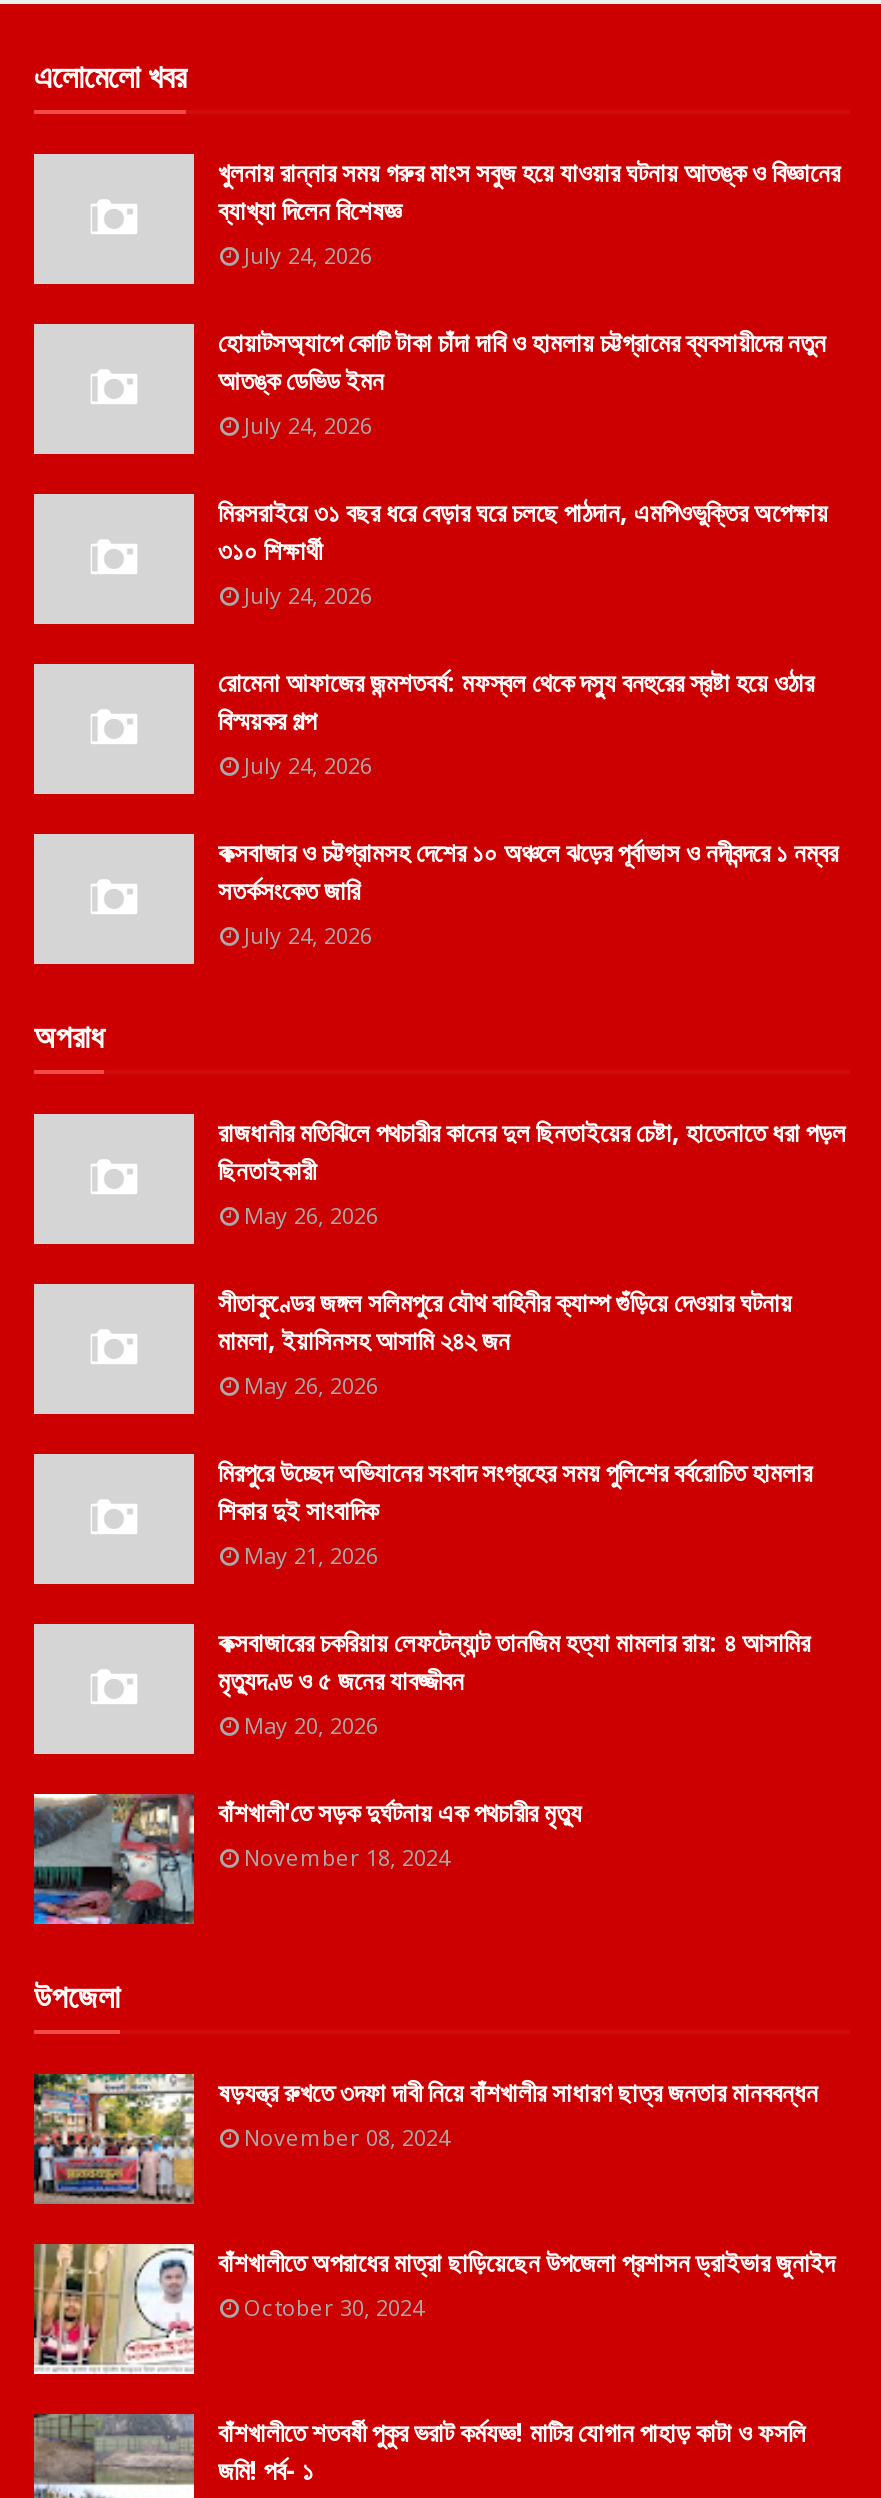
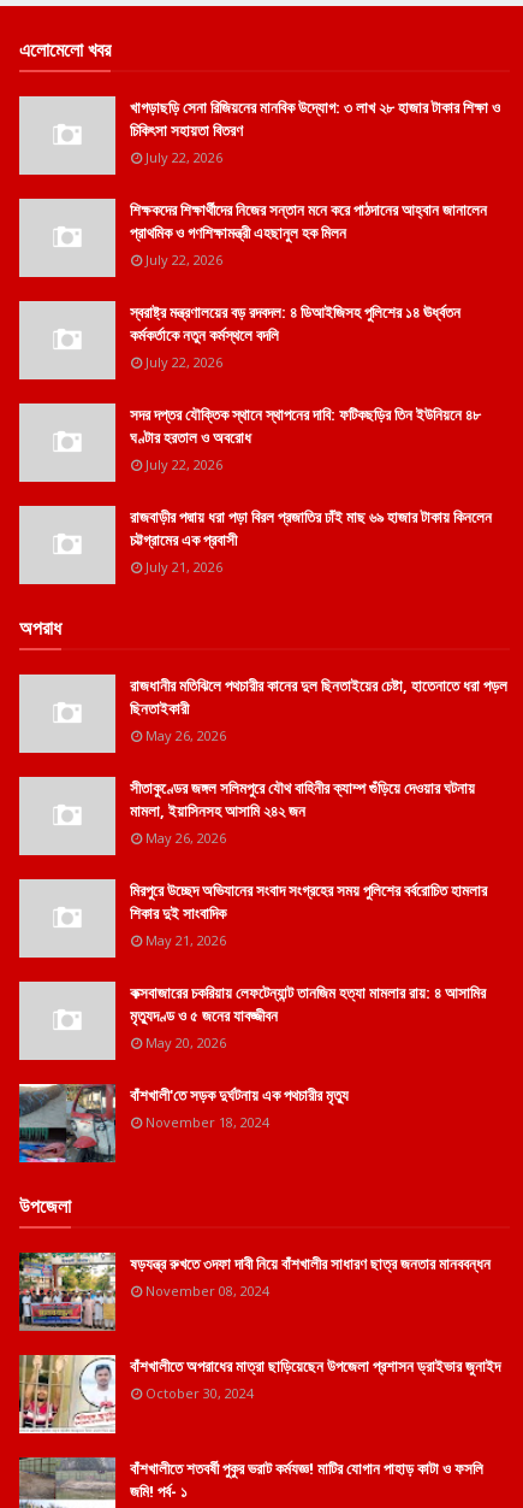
- খুলনায় রান্নার সময় গরুর মাংস সবুজ হয়ে যাওয়ার ঘটনায় আতঙ্ক ও বিজ্ঞানের
- ব্যাখ্যা দিলেন বিশেষজ্ঞ
- July 24, 2026
+ খাগড়াছড়ি সেনা রিজিয়নের মানবিক উদ্যোগ: ৩ লাখ ২৮ হাজার টাকার শিক্ষা ও
+ চিকিৎসা সহায়তা বিতরণ
+ July 22, 2026

- হোয়াটসঅ্যাপে কোটি টাকা চাঁদা দাবি ও হামলায় চট্টগ্রামের ব্যবসায়ীদের নতুন
- আতঙ্ক ডেভিড ইমন
- July 24, 2026
+ শিক্ষকদের শিক্ষার্থীদের নিজের সন্তান মনে করে পাঠদানের আহ্বান জানালেন
+ প্রাথমিক ও গণশিক্ষামন্ত্রী এহছানুল হক মিলন
+ July 22, 2026

- মিরসরাইয়ে ৩১ বছর ধরে বেড়ার ঘরে চলছে পাঠদান, এমপিওভুক্তির অপেক্ষায়
- ৩১০ শিক্ষার্থী
- July 24, 2026
+ স্বরাষ্ট্র মন্ত্রণালয়ের বড় রদবদল: ৪ ডিআইজিসহ পুলিশের ১৪ ঊর্ধ্বতন
+ কর্মকর্তাকে নতুন কর্মস্থলে বদলি
+ July 22, 2026

- রোমেনা আফাজের জন্মশতবর্ষ: মফস্বল থেকে দস্যু বনহুরের স্রষ্টা হয়ে ওঠার
- বিস্ময়কর গল্প
- July 24, 2026
+ সদর দপ্তর যৌক্তিক স্থানে স্থাপনের দাবি: ফটিকছড়ির তিন ইউনিয়নে ৪৮
+ ঘণ্টার হরতাল ও অবরোধ
+ July 22, 2026

- কক্সবাজার ও চট্টগ্রামসহ দেশের ১০ অঞ্চলে ঝড়ের পূর্বাভাস ও নদীবন্দরে ১ নম্বর
- সতর্কসংকেত জারি
- July 24, 2026
+ রাজবাড়ীর পদ্মায় ধরা পড়া বিরল প্রজাতির ঢাঁই মাছ ৬৯ হাজার টাকায় কিনলেন
+ চট্টগ্রামের এক প্রবাসী
+ July 21, 2026
